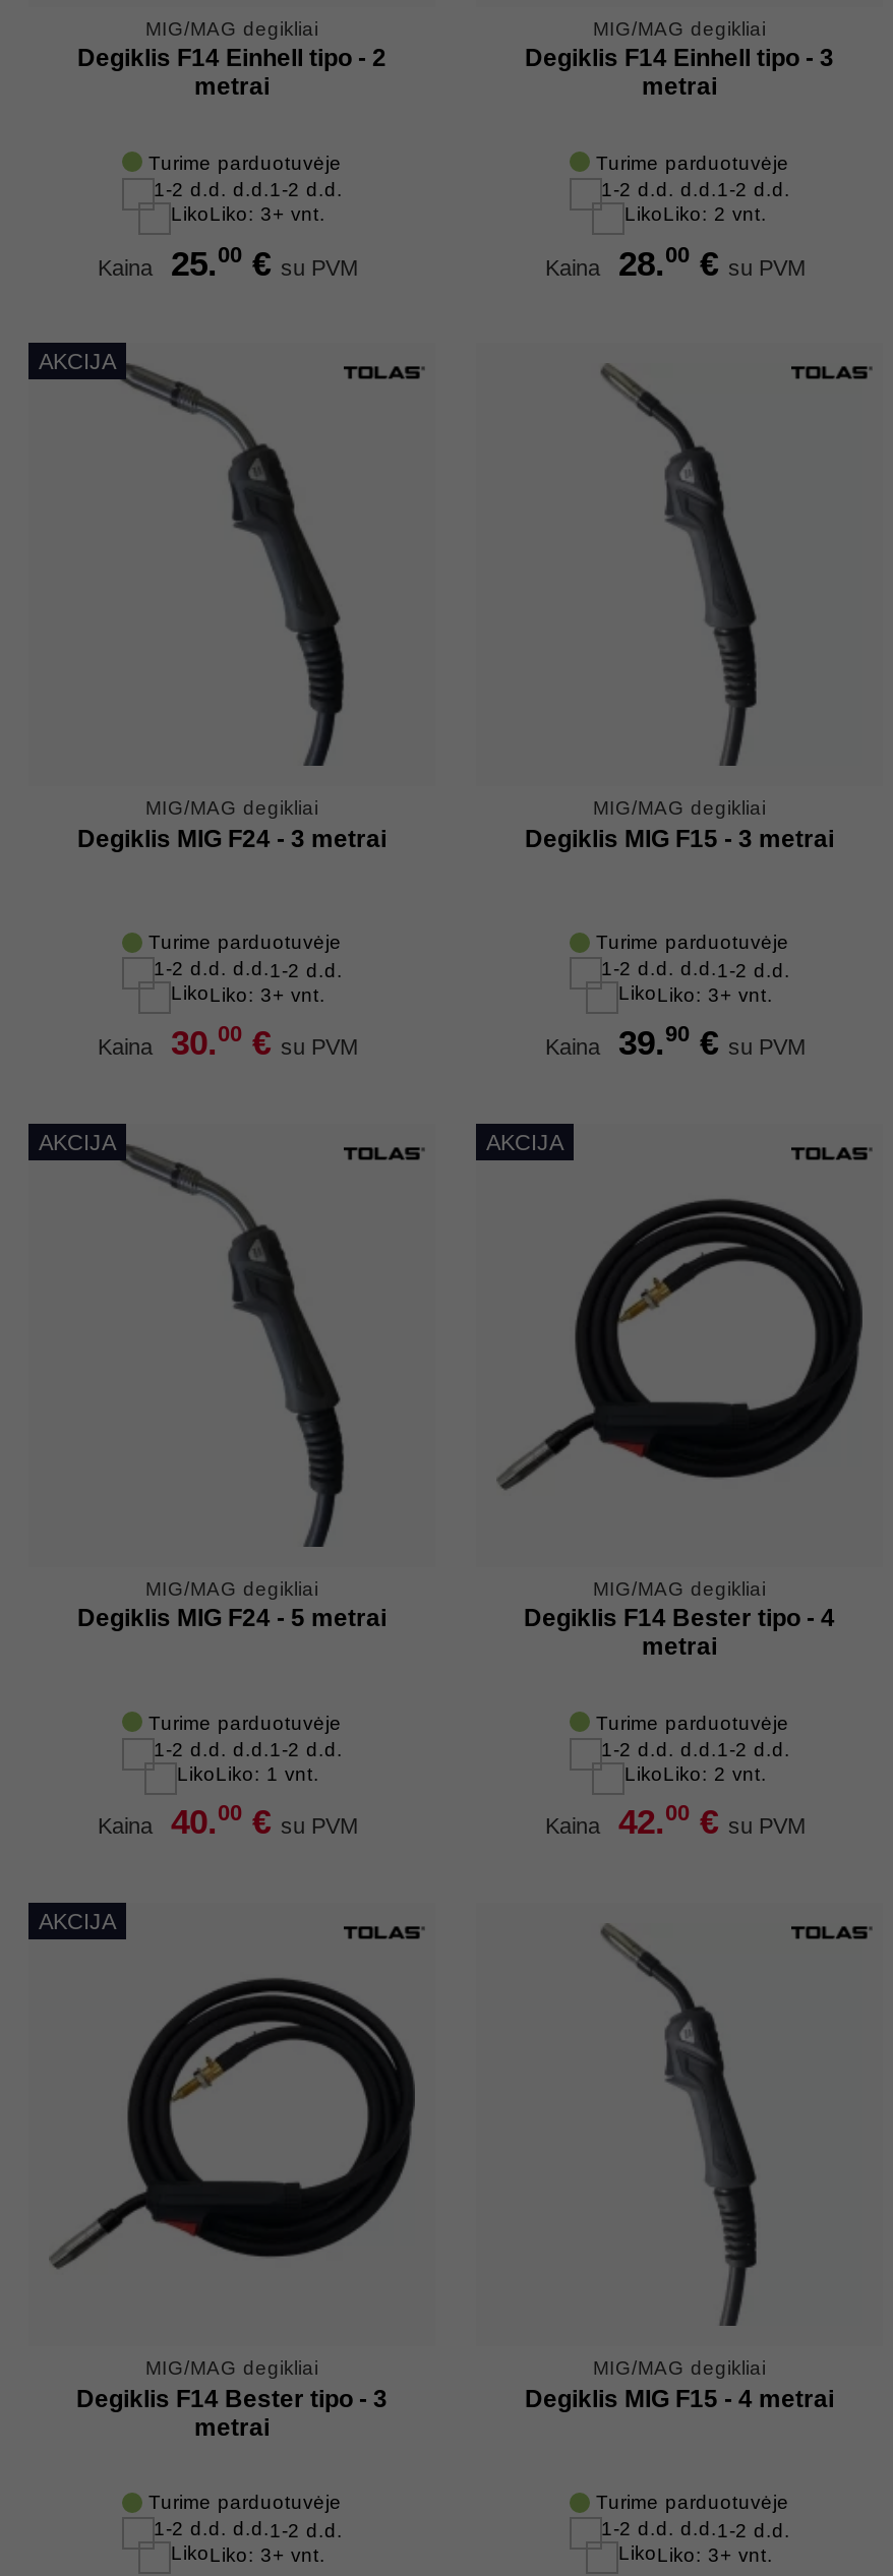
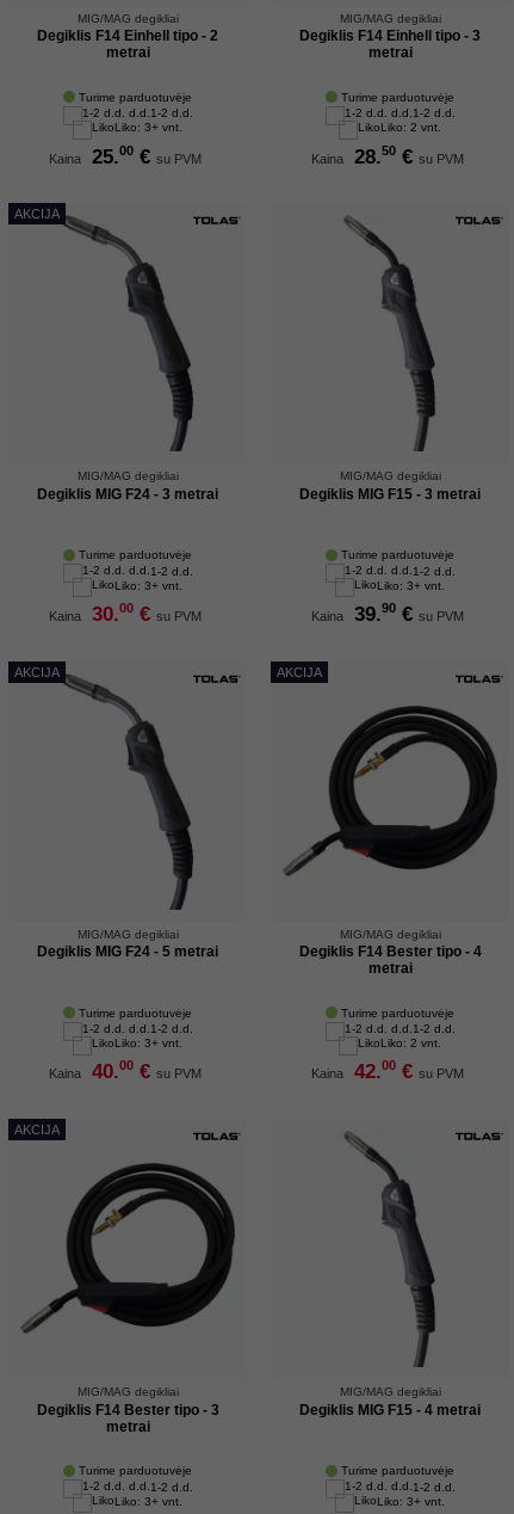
- Kaina 28.00 €su PVM
+ Kaina 28.50 €su PVM

- Liko: 1 vnt.
+ Liko: 3+ vnt.
